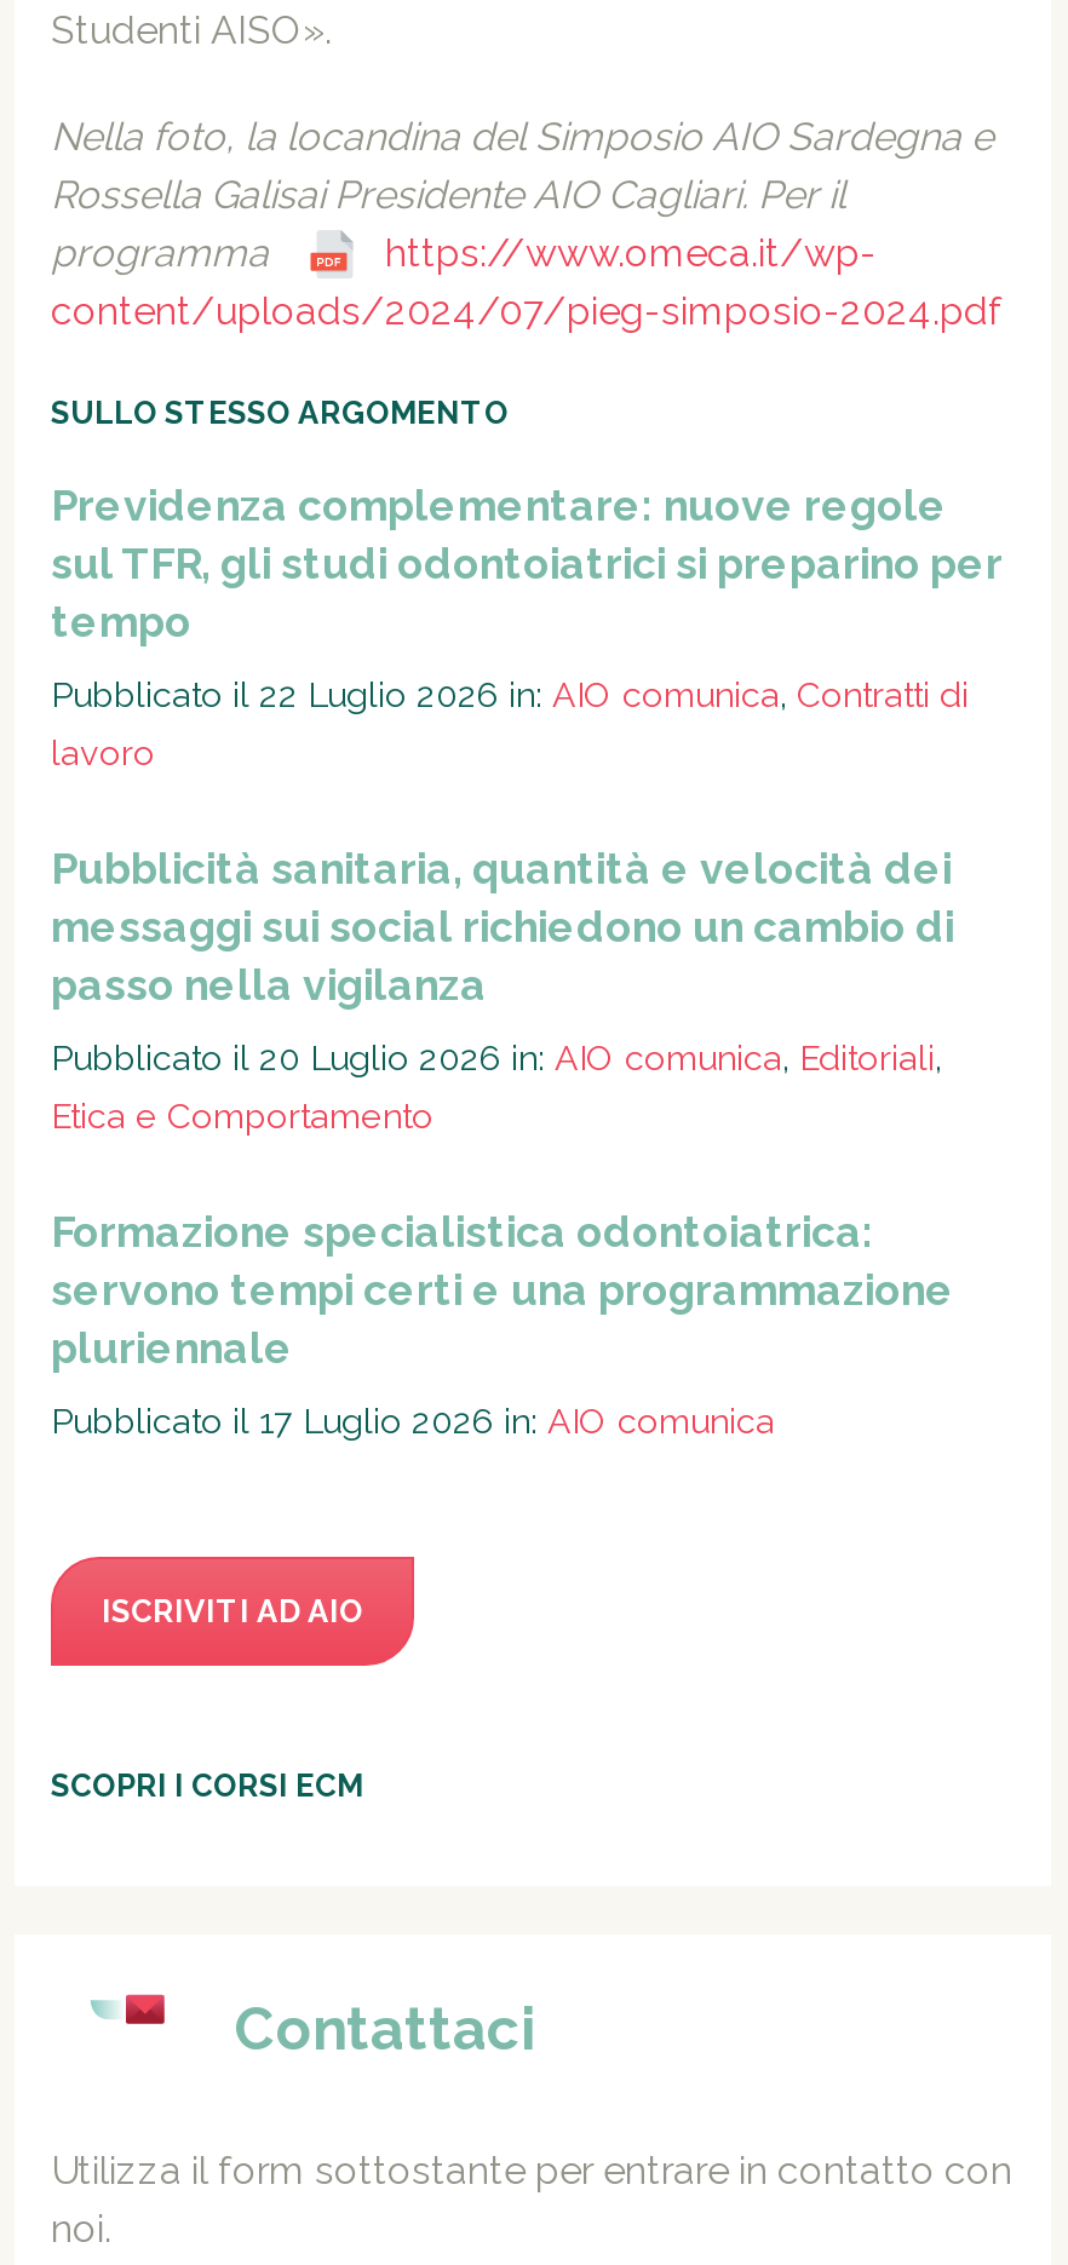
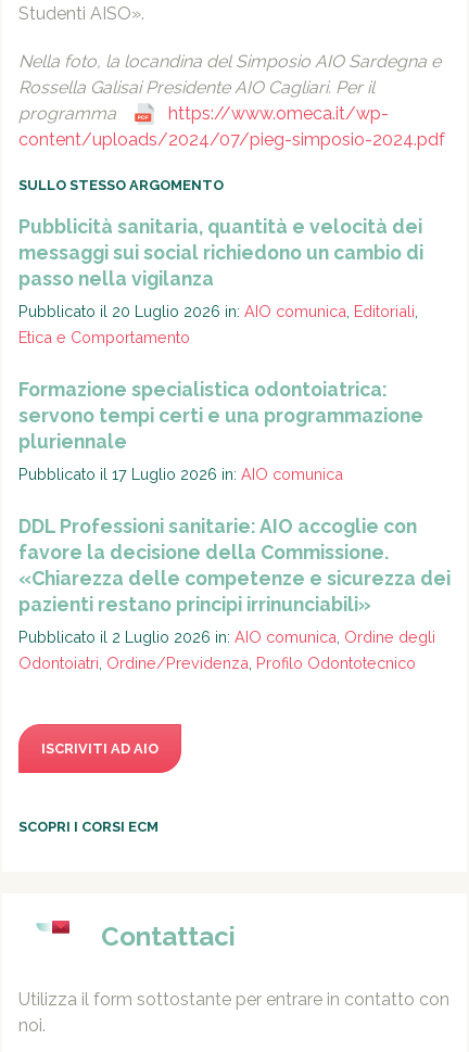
- Previdenza complementare: nuove regole
- sul TFR, gli studi odontoiatrici si preparino per
- tempo
- Pubblicato il 22 Luglio 2026 in: AIO comunica, Contratti di
- lavoro

moved up: Pubblicità sanitaria, quantità e velocità dei | messaggi sui social richiedono un cambio di | passo nella vigilanza | ... | pluriennale | Pubblicato il 17 Luglio 2026 in: AIO comunica

+ DDL Professioni sanitarie: AIO accoglie con
+ favore la decisione della Commissione.
+ «Chiarezza delle competenze e sicurezza dei
+ pazienti restano principi irrinunciabili»
+ Pubblicato il 2 Luglio 2026 in: AIO comunica, Ordine degli
+ Odontoiatri, Ordine/Previdenza, Profilo Odontotecnico
